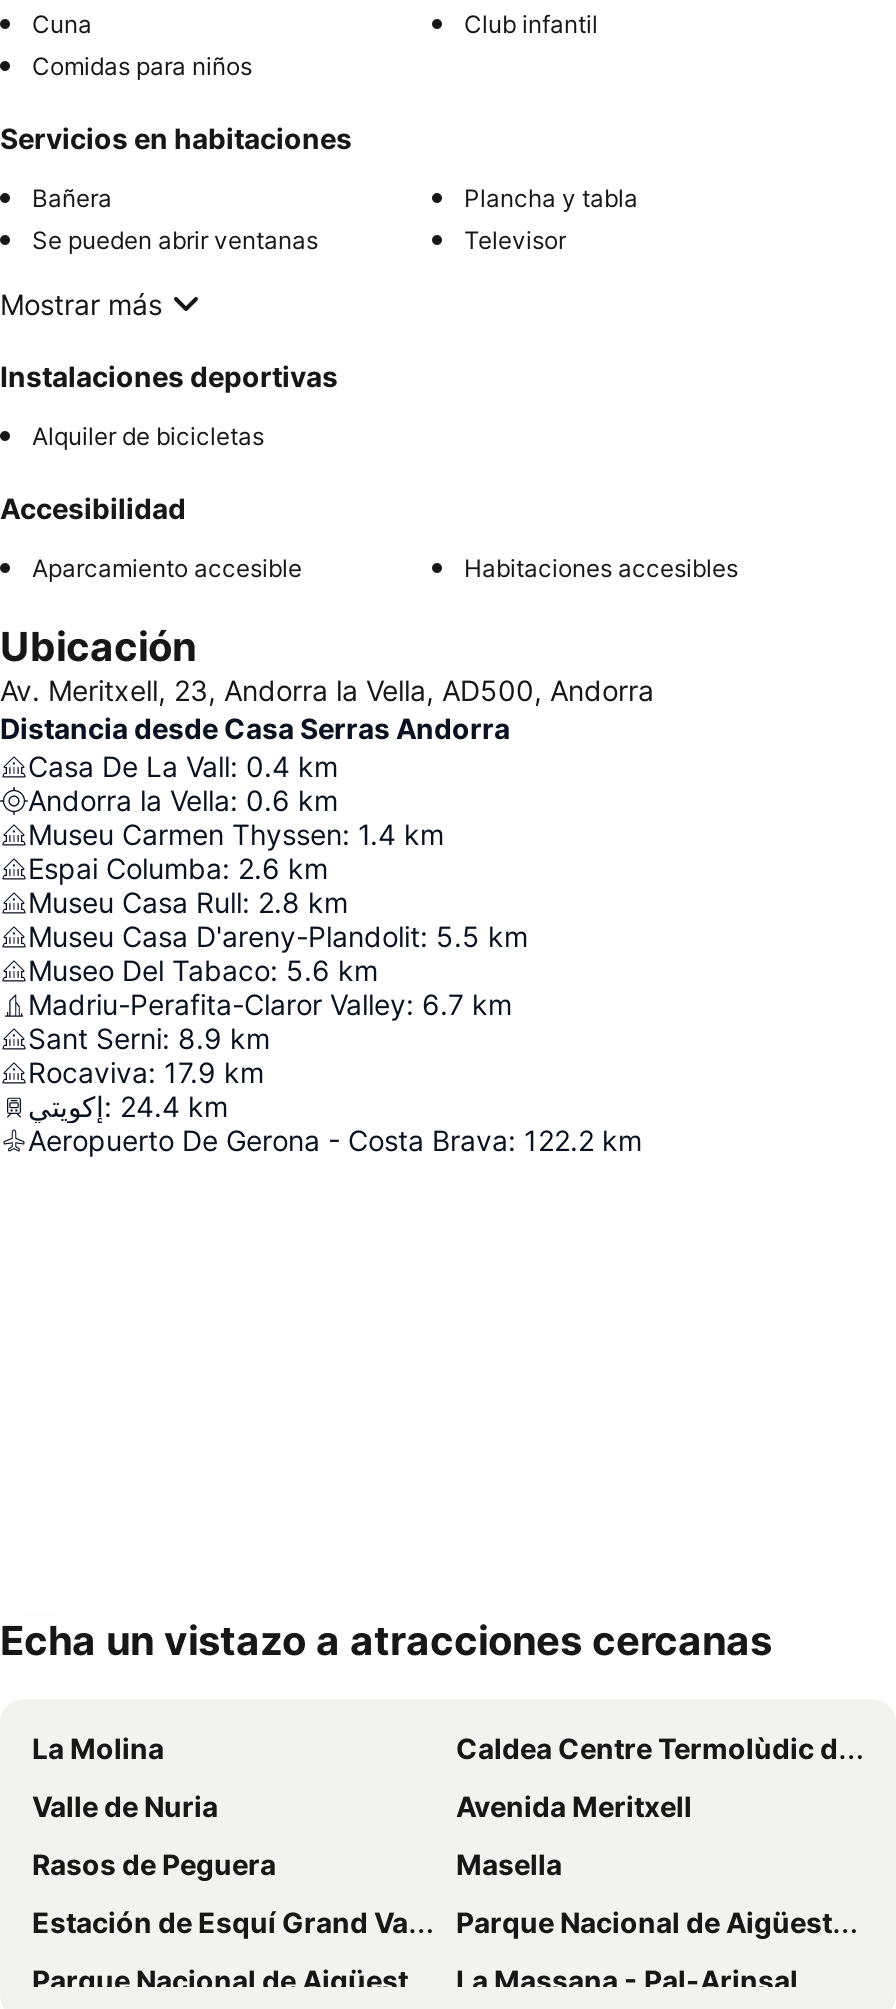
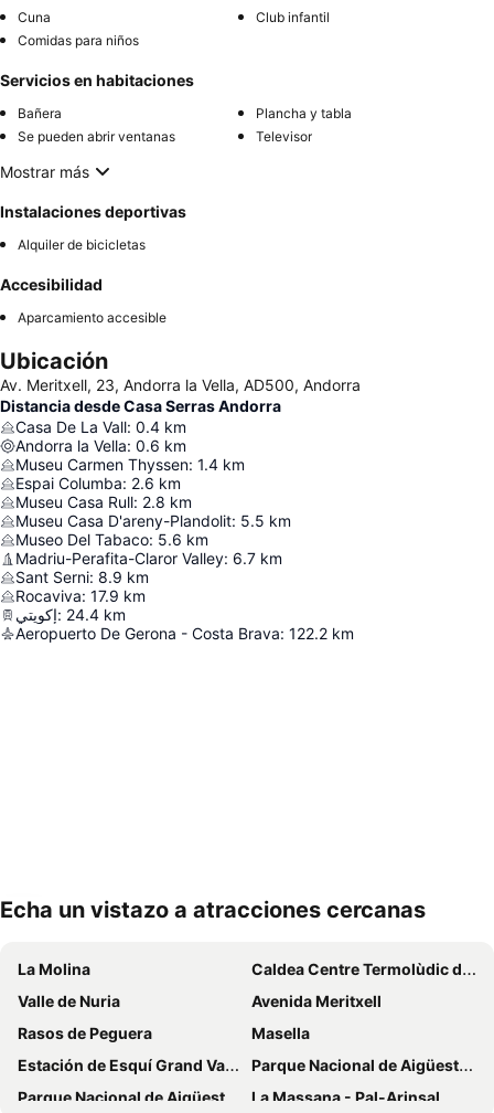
- Habitaciones accesibles
